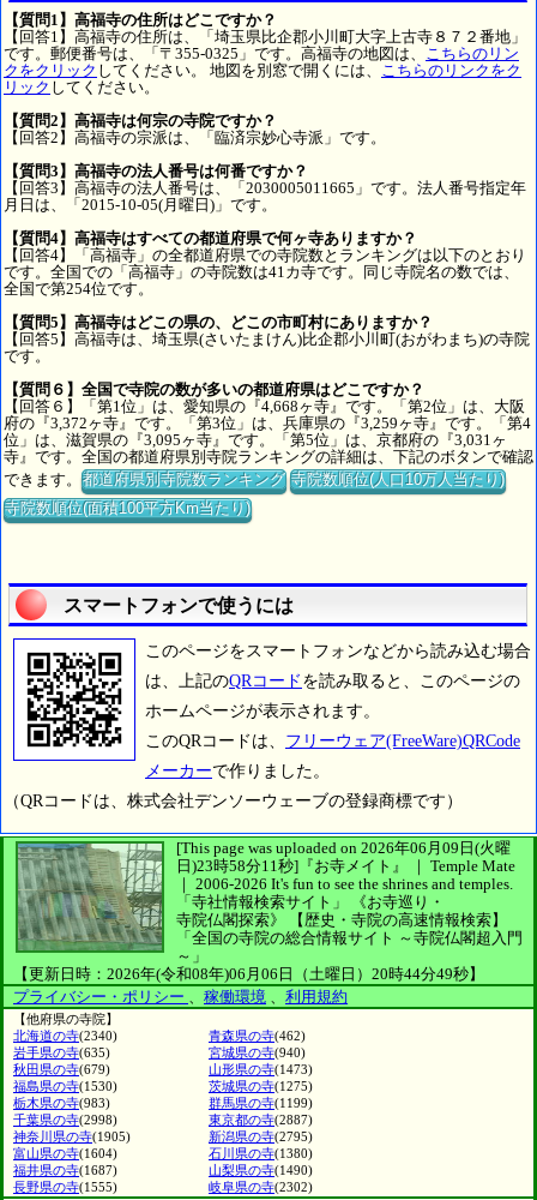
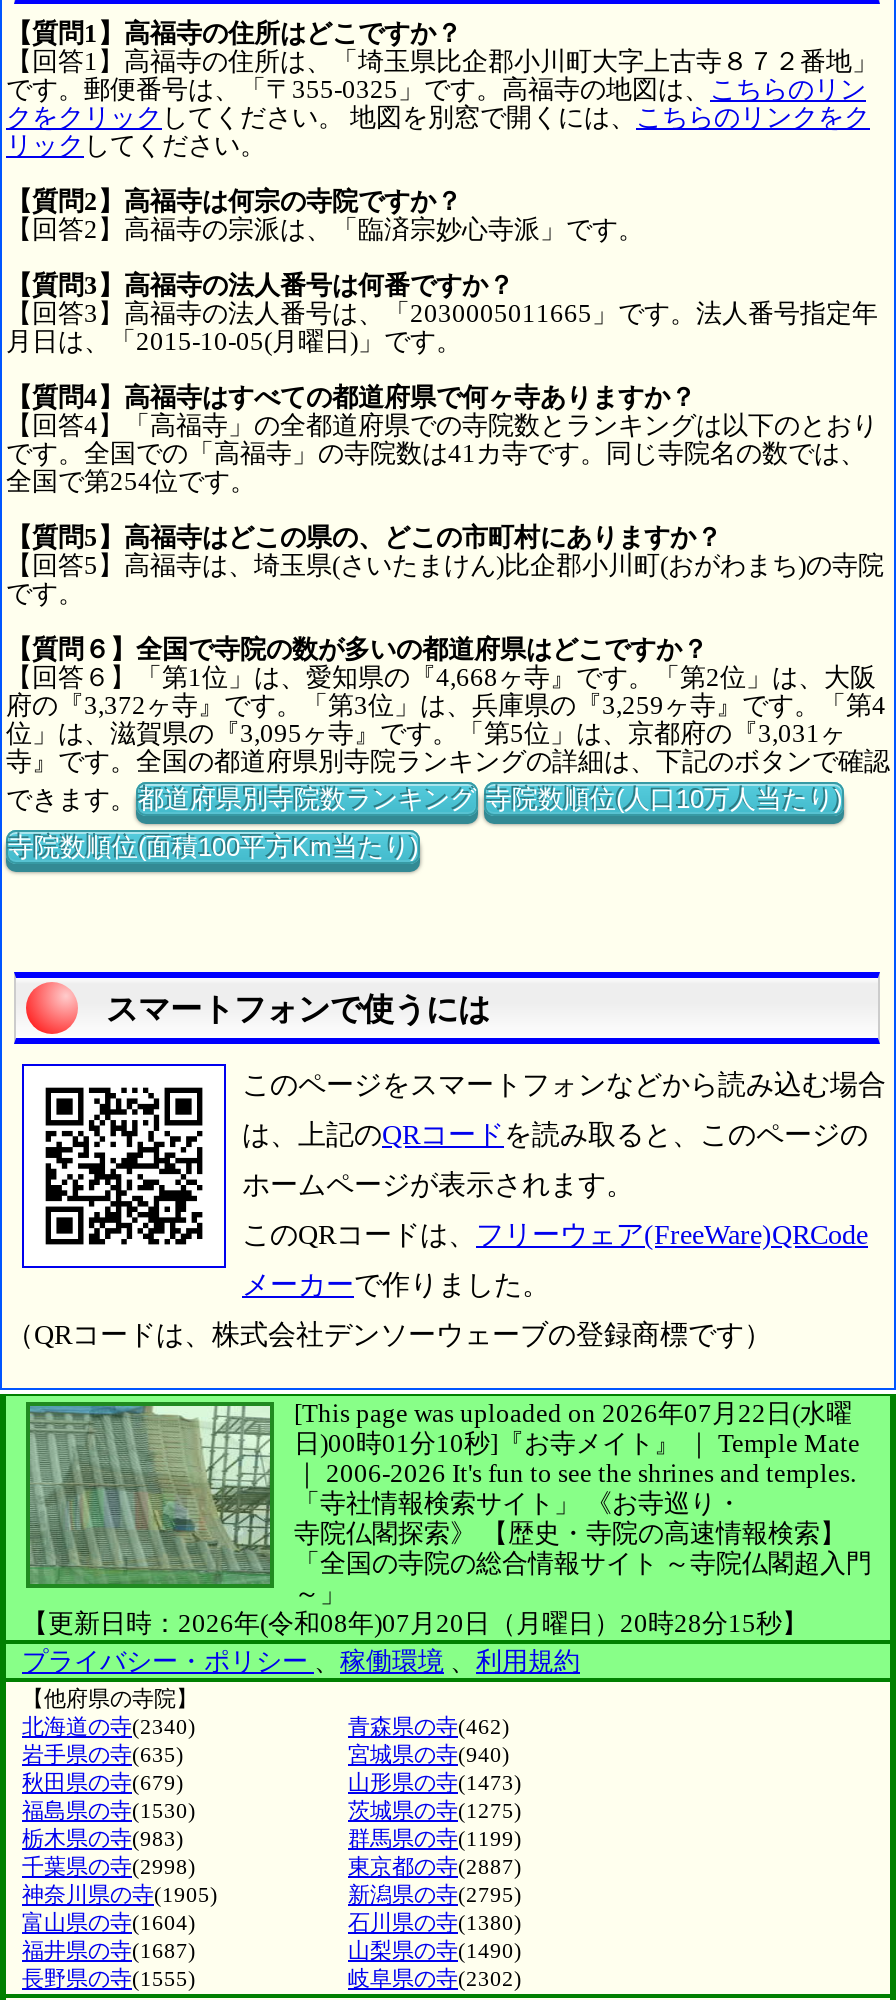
- [This page was uploaded on 2026年06月09日(火曜
+ [This page was uploaded on 2026年07月22日(水曜

- 日)23時58分11秒]『お寺メイト』 ｜ Temple Mate
+ 日)00時01分10秒]『お寺メイト』 ｜ Temple Mate

- 【更新日時：2026年(令和08年)06月06日（土曜日）20時44分49秒】
+ 【更新日時：2026年(令和08年)07月20日（月曜日）20時28分15秒】
